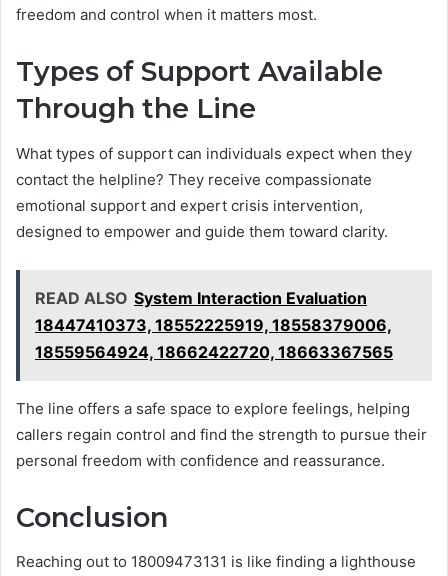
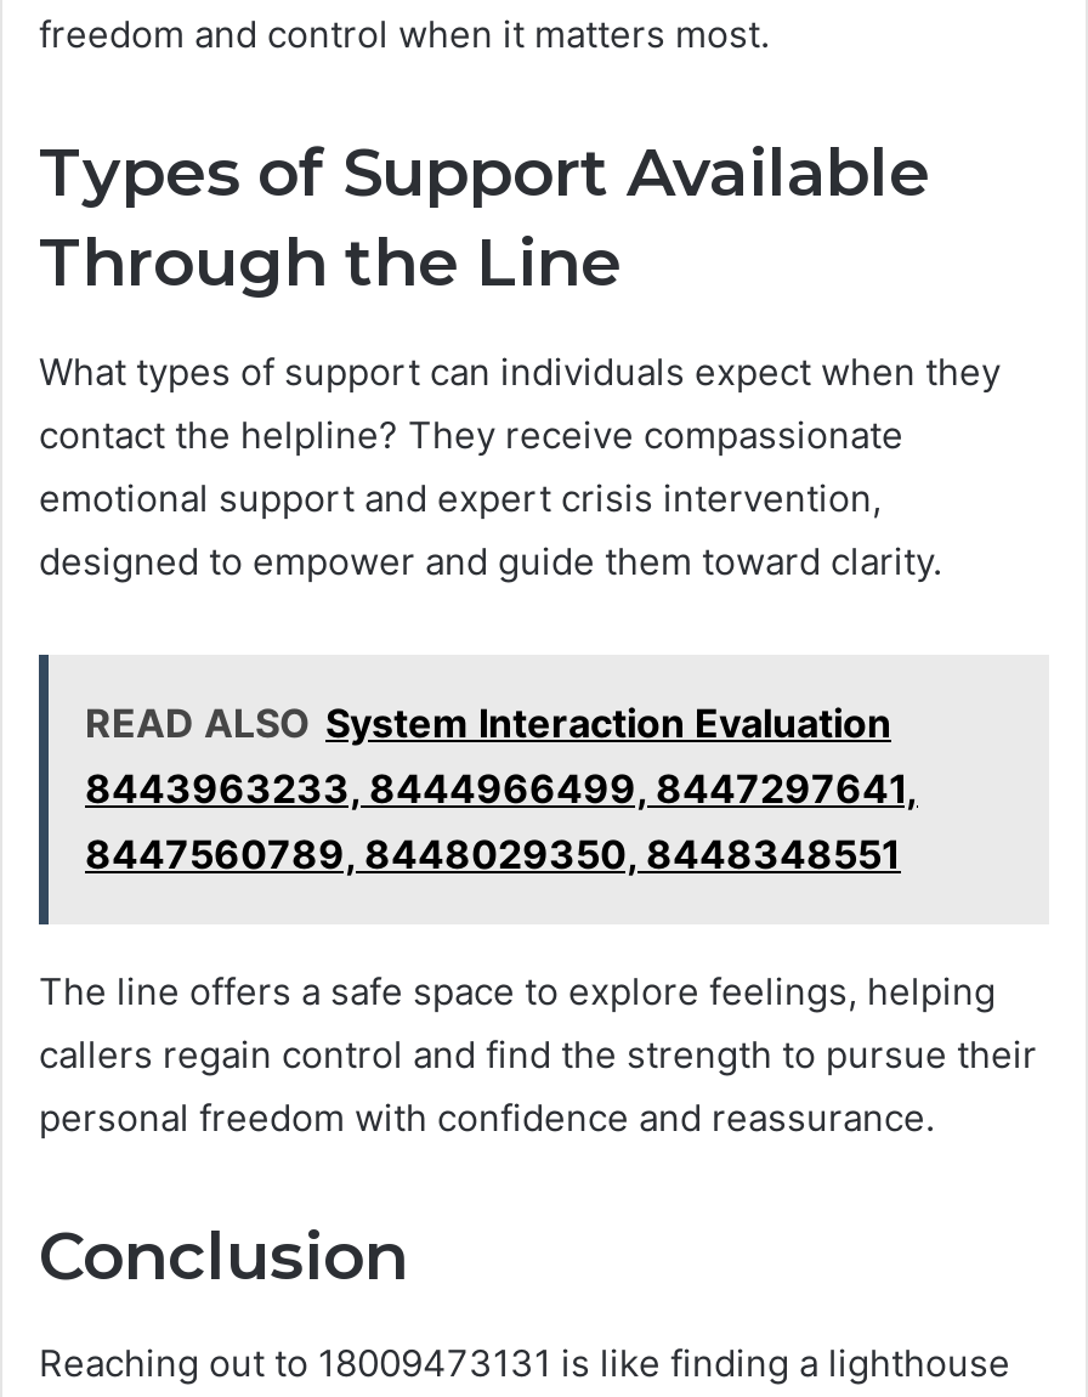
- 18447410373, 18552225919, 18558379006,
+ 8443963233, 8444966499, 8447297641,

- 18559564924, 18662422720, 18663367565
+ 8447560789, 8448029350, 8448348551
